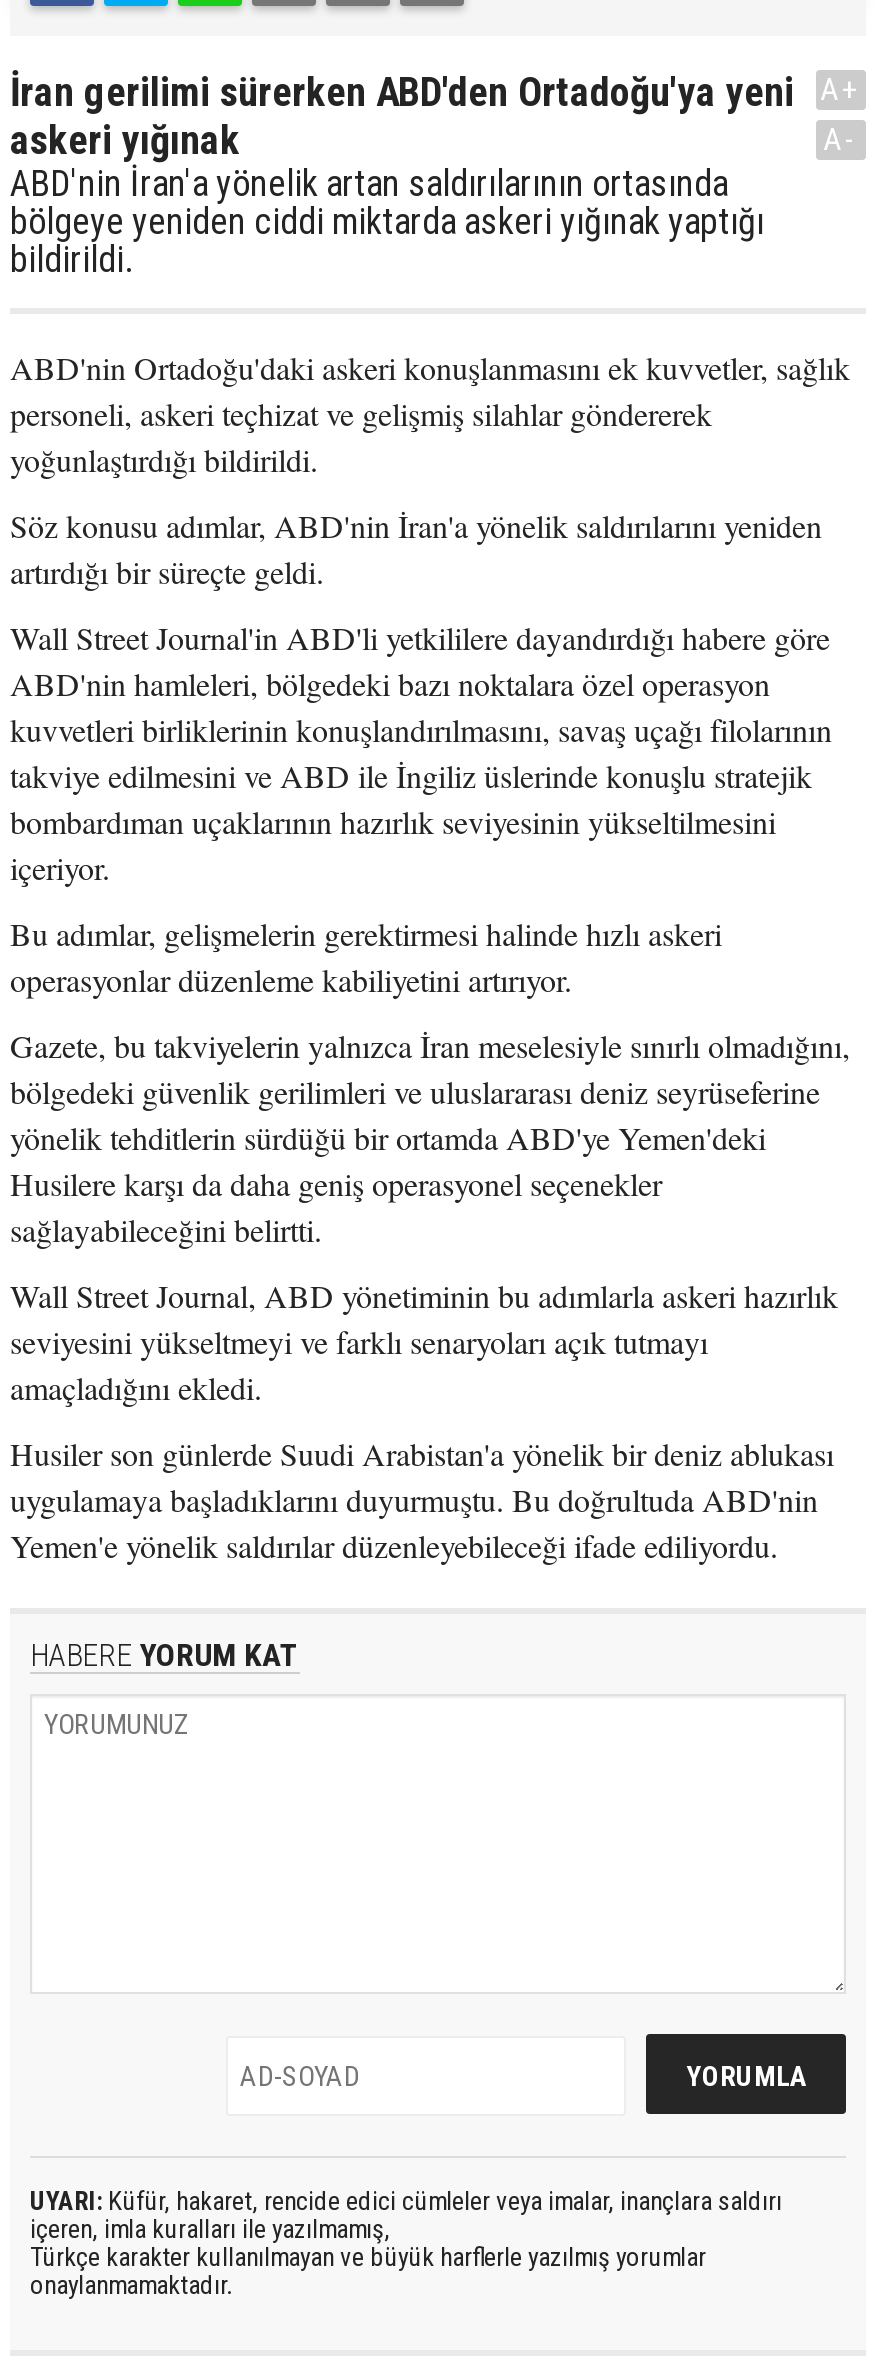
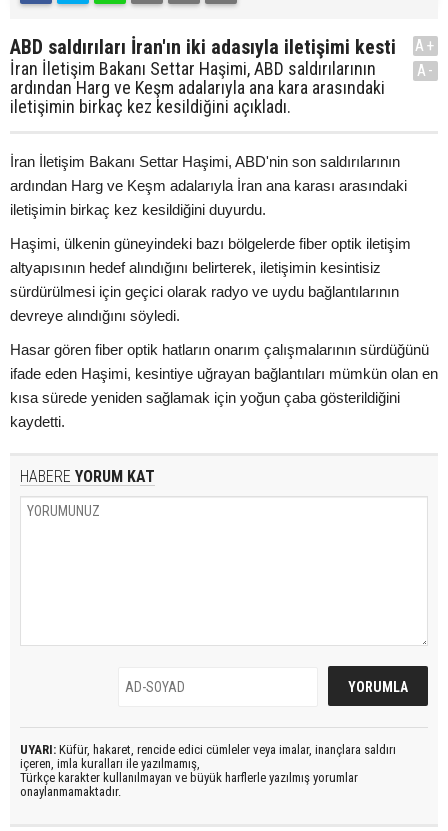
- İran gerilimi sürerken ABD'den Ortadoğu'ya yeni
- askeri yığınak
- ABD'nin İran'a yönelik artan saldırılarının ortasında
- bölgeye yeniden ciddi miktarda askeri yığınak yaptığı
- bildirildi.
+ ABD saldırıları İran'ın iki adasıyla iletişimi kesti
+ İran İletişim Bakanı Settar Haşimi, ABD saldırılarının
+ ardından Harg ve Keşm adalarıyla ana kara arasındaki
+ iletişimin birkaç kez kesildiğini açıkladı.

- ABD'nin Ortadoğu'daki askeri konuşlanmasını ek kuvvetler, sağlık
- personeli, askeri teçhizat ve gelişmiş silahlar göndererek
- yoğunlaştırdığı bildirildi.
- Söz konusu adımlar, ABD'nin İran'a yönelik saldırılarını yeniden
- artırdığı bir süreçte geldi.
- Wall Street Journal'in ABD'li yetkililere dayandırdığı habere göre
- ABD'nin hamleleri, bölgedeki bazı noktalara özel operasyon
- kuvvetleri birliklerinin konuşlandırılmasını, savaş uçağı filolarının
- takviye edilmesini ve ABD ile İngiliz üslerinde konuşlu stratejik
- bombardıman uçaklarının hazırlık seviyesinin yükseltilmesini
- içeriyor.
- Bu adımlar, gelişmelerin gerektirmesi halinde hızlı askeri
- operasyonlar düzenleme kabiliyetini artırıyor.
- Gazete, bu takviyelerin yalnızca İran meselesiyle sınırlı olmadığını,
- bölgedeki güvenlik gerilimleri ve uluslararası deniz seyrüseferine
- yönelik tehditlerin sürdüğü bir ortamda ABD'ye Yemen'deki
- Husilere karşı da daha geniş operasyonel seçenekler
- sağlayabileceğini belirtti.
- Wall Street Journal, ABD yönetiminin bu adımlarla askeri hazırlık
- seviyesini yükseltmeyi ve farklı senaryoları açık tutmayı
- amaçladığını ekledi.
- Husiler son günlerde Suudi Arabistan'a yönelik bir deniz ablukası
- uygulamaya başladıklarını duyurmuştu. Bu doğrultuda ABD'nin
- Yemen'e yönelik saldırılar düzenleyebileceği ifade ediliyordu.
+ İran İletişim Bakanı Settar Haşimi, ABD'nin son saldırılarının
+ ardından Harg ve Keşm adalarıyla İran ana karası arasındaki
+ iletişimin birkaç kez kesildiğini duyurdu.
+ Haşimi, ülkenin güneyindeki bazı bölgelerde fiber optik iletişim
+ altyapısının hedef alındığını belirterek, iletişimin kesintisiz
+ sürdürülmesi için geçici olarak radyo ve uydu bağlantılarının
+ devreye alındığını söyledi.
+ Hasar gören fiber optik hatların onarım çalışmalarının sürdüğünü
+ ifade eden Haşimi, kesintiye uğrayan bağlantıları mümkün olan en
+ kısa sürede yeniden sağlamak için yoğun çaba gösterildiğini
+ kaydetti.
